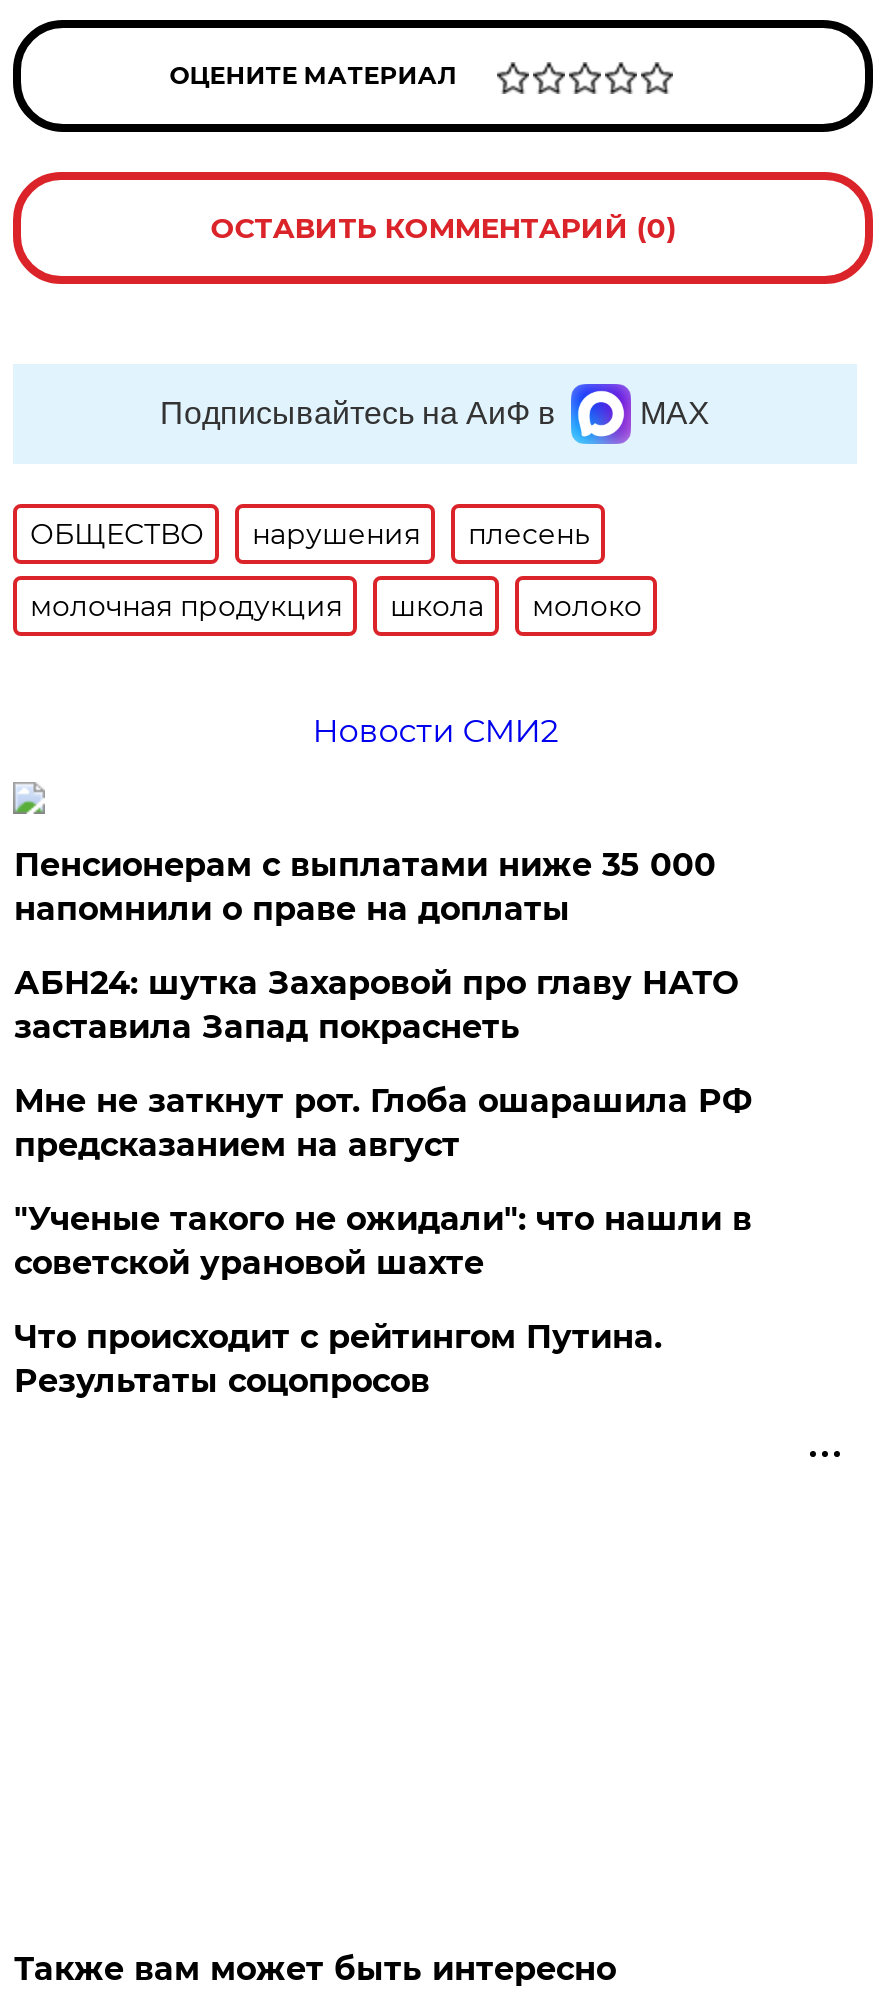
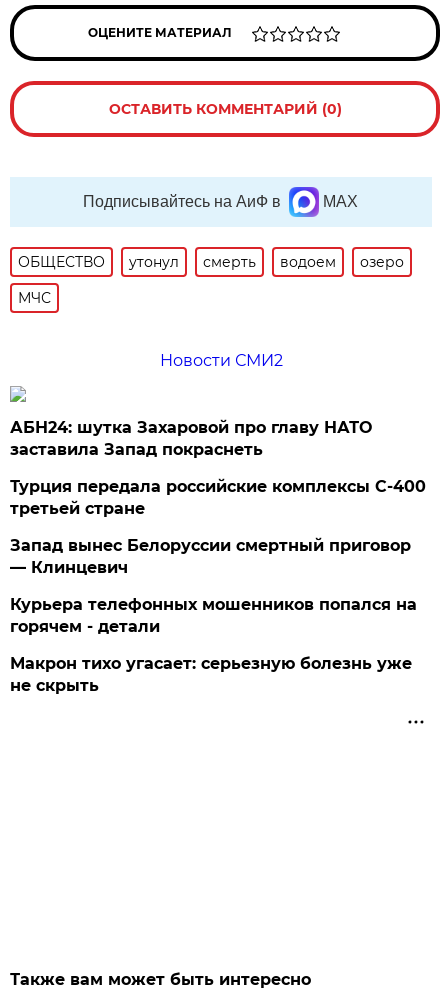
- нарушения
- плесень
+ утонул
+ смерть
+ водоем
+ озеро

- молочная продукция
- школа
- молоко
+ МЧС

- Пенсионерам с выплатами ниже 35 000
- напомнили о праве на доплаты

moved up: АБН24: шутка Захаровой про главу НАТО | заставила Запад покраснеть

- Мне не заткнут рот. Глоба ошарашила РФ
- предсказанием на август
- "Ученые такого не ожидали": что нашли в
- советской урановой шахте
- Что происходит с рейтингом Путина.
- Результаты соцопросов
+ Турция передала российские комплексы С-400
+ третьей стране
+ Запад вынес Белоруссии смертный приговор
+ — Клинцевич
+ Курьера телефонных мошенников попался на
+ горячем - детали
+ Макрон тихо угасает: серьезную болезнь уже
+ не скрыть
